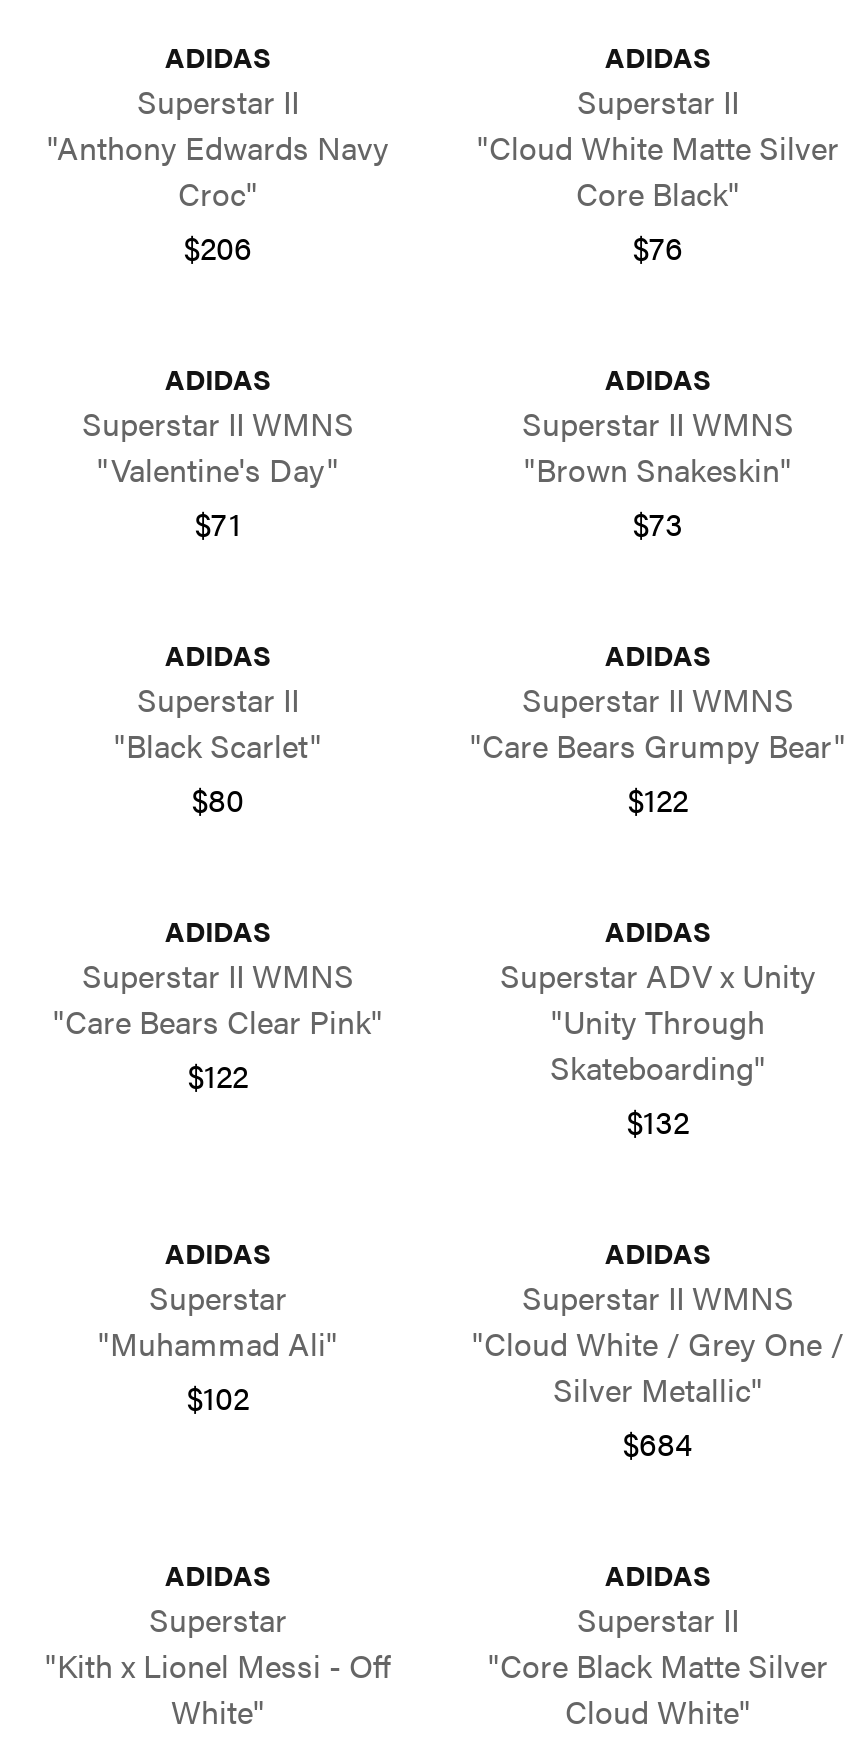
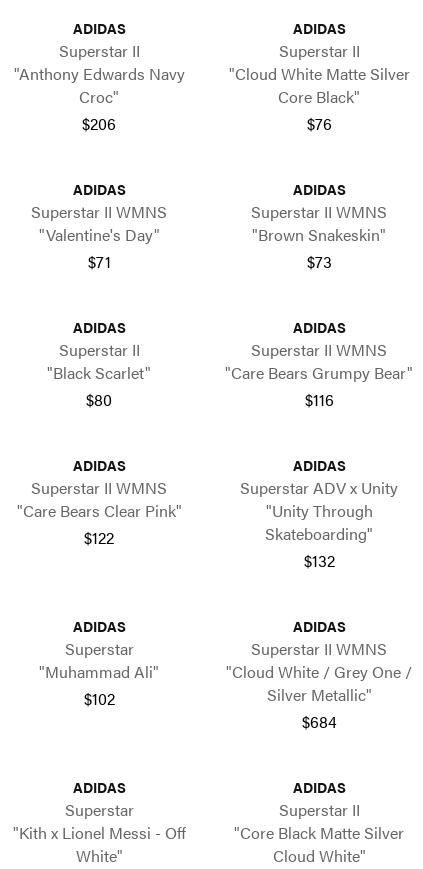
- $122
+ $116
